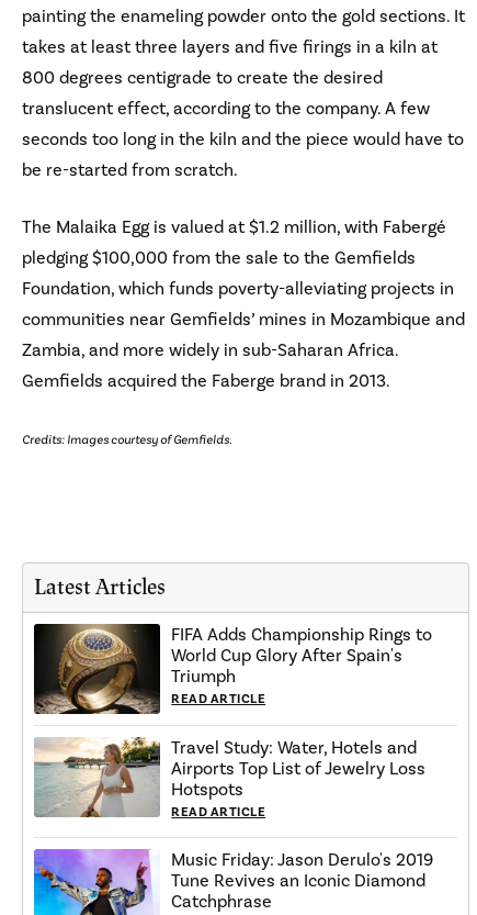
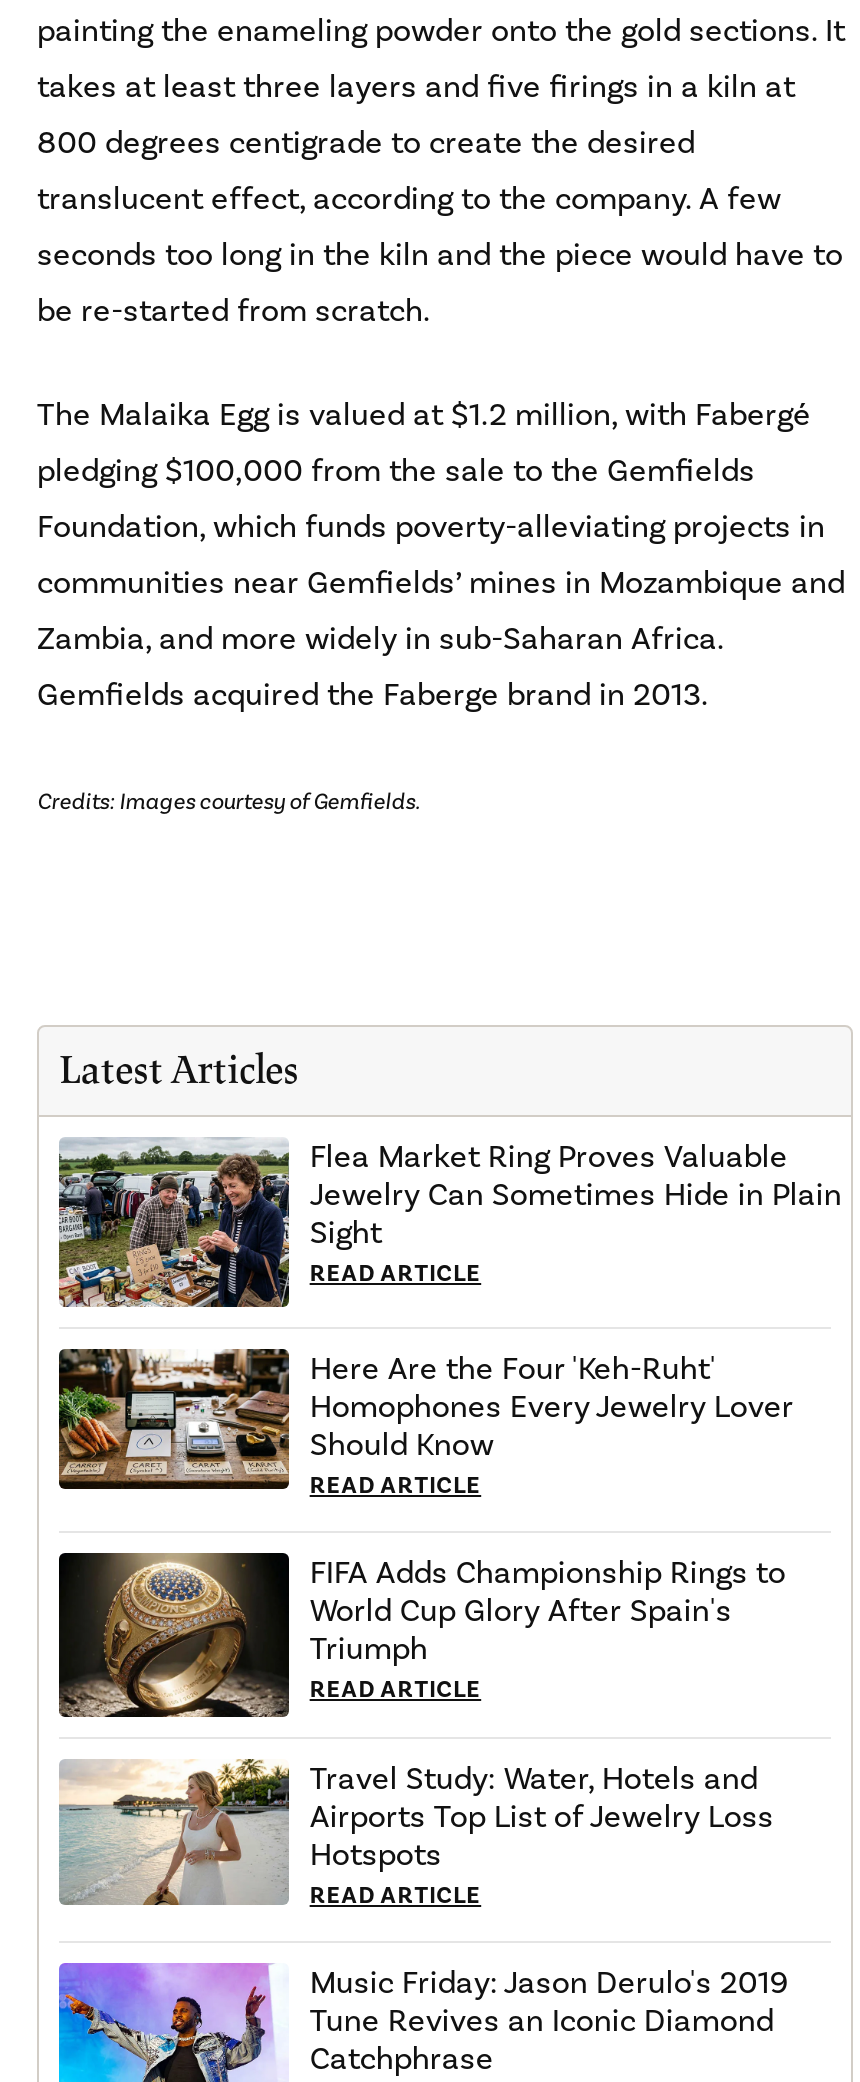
+ [image]
+ Flea Market Ring Proves Valuable
+ Jewelry Can Sometimes Hide in Plain
+ Sight
+ READ ARTICLE
+ Here Are the Four 'Keh-Ruht'
+ Homophones Every Jewelry Lover
+ Should Know
+ READ ARTICLE

+ [image]
